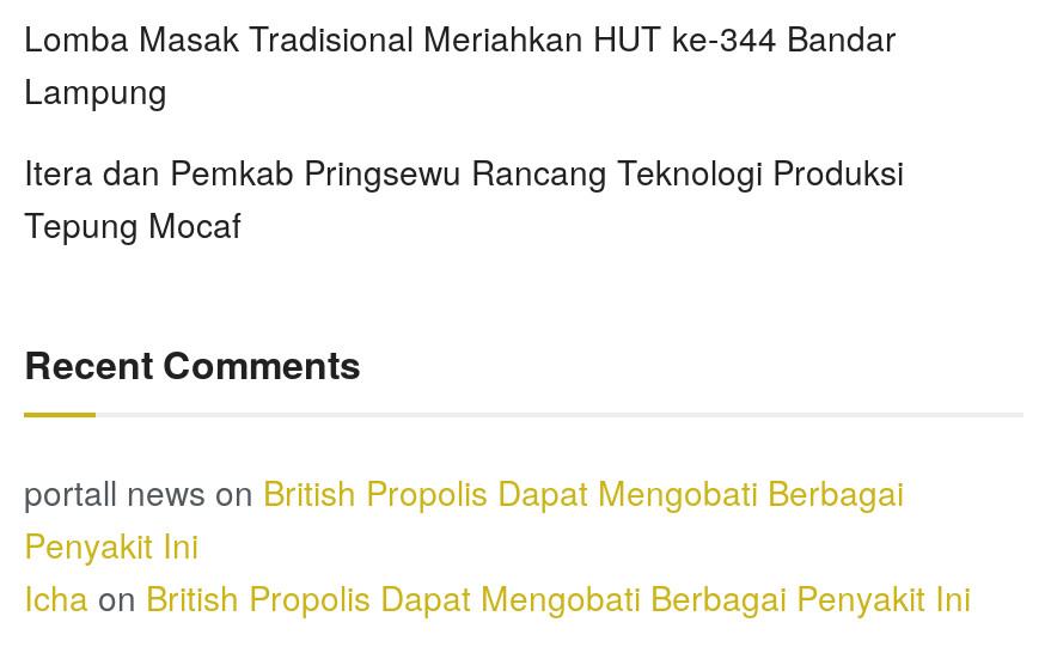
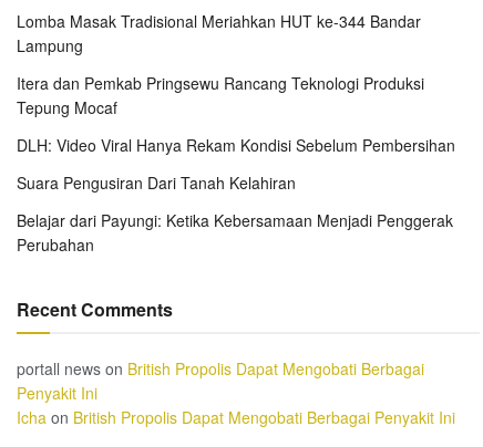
+ DLH: Video Viral Hanya Rekam Kondisi Sebelum Pembersihan
+ Suara Pengusiran Dari Tanah Kelahiran
+ Belajar dari Payungi: Ketika Kebersamaan Menjadi Penggerak
+ Perubahan
